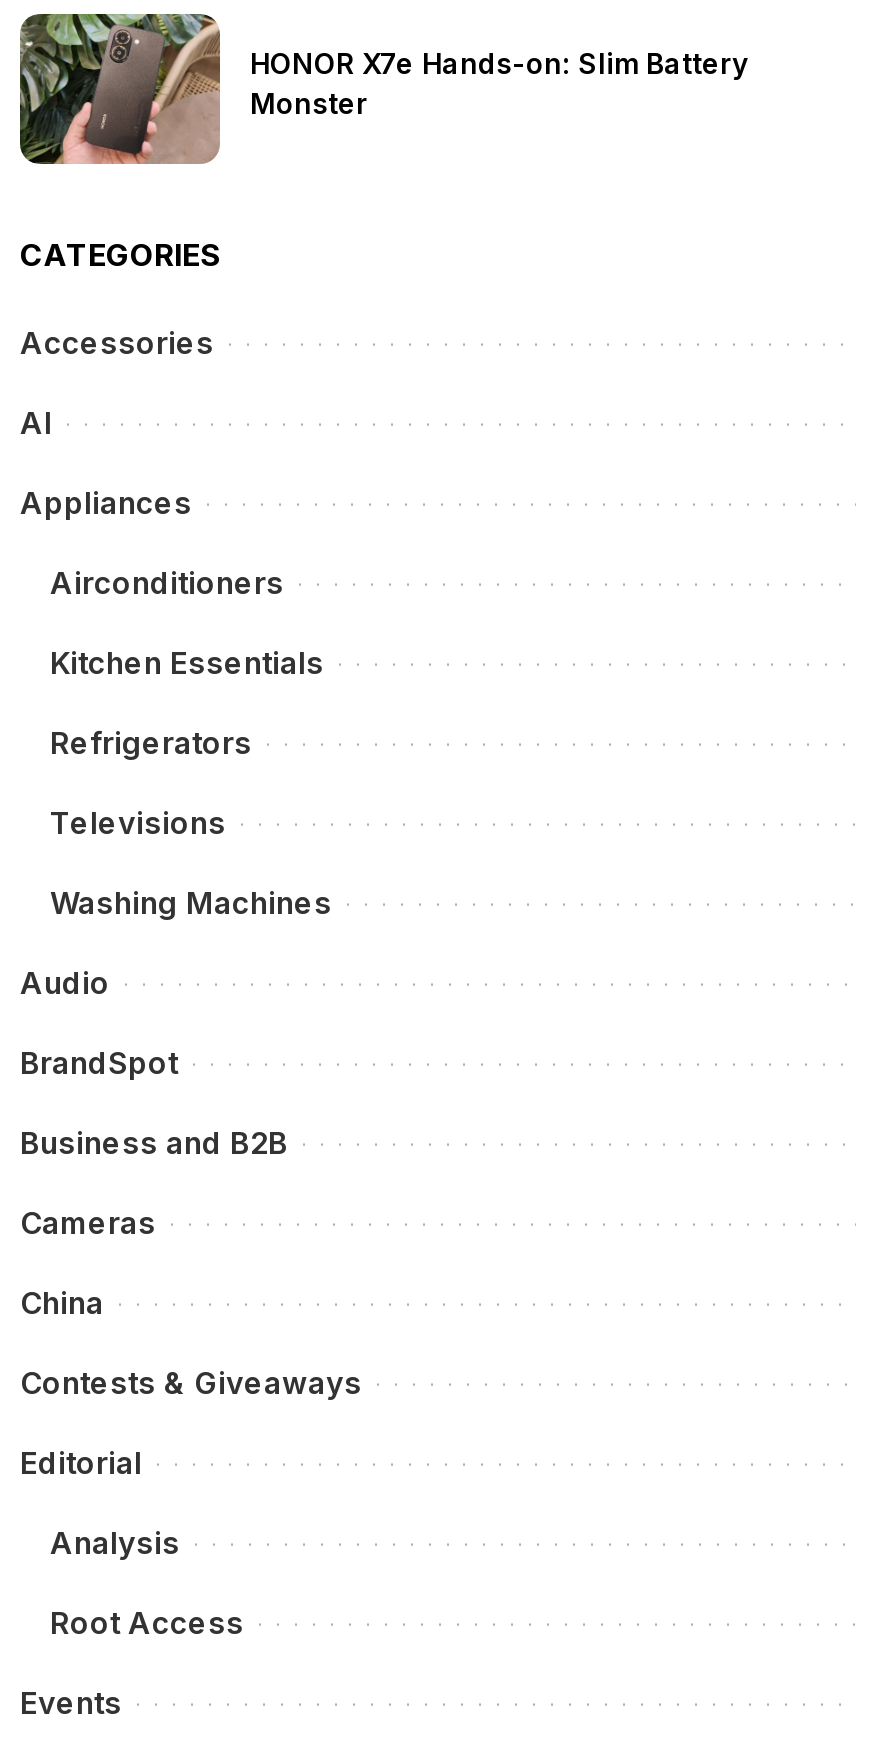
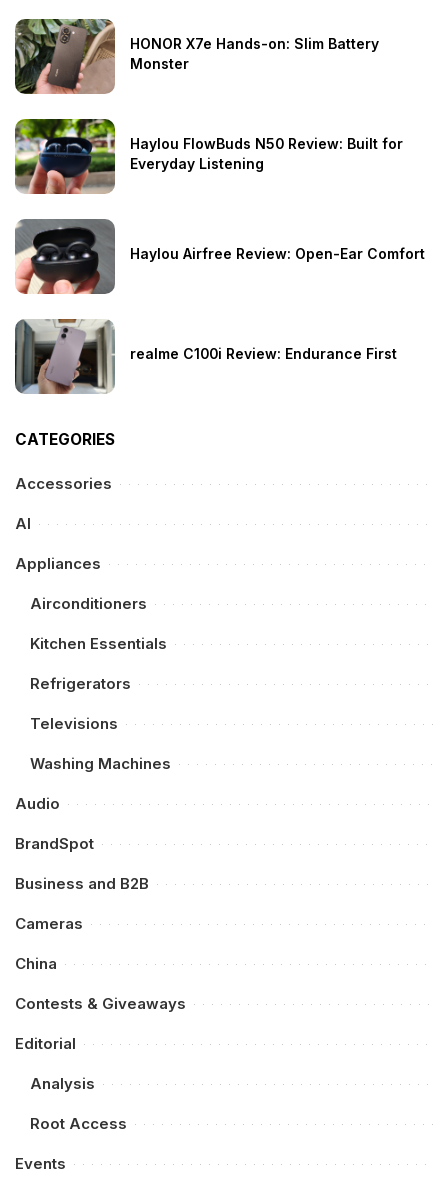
+ [image]
+ Haylou FlowBuds N50 Review: Built for
+ Everyday Listening

+ [image]
+ Haylou Airfree Review: Open-Ear Comfort

+ [image]
+ realme C100i Review: Endurance First
